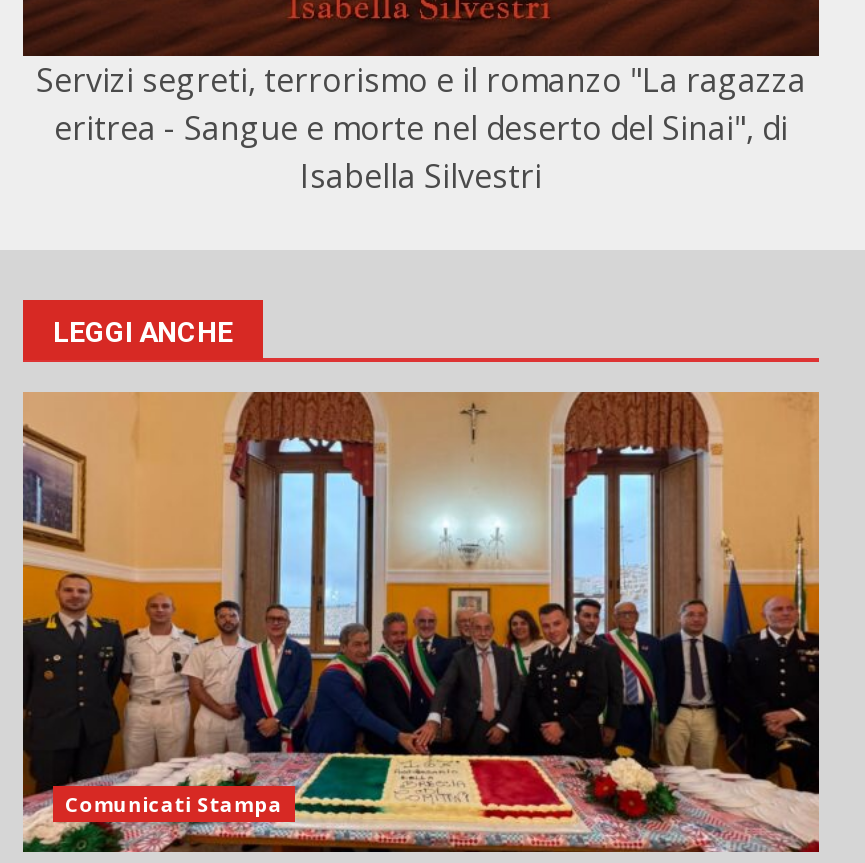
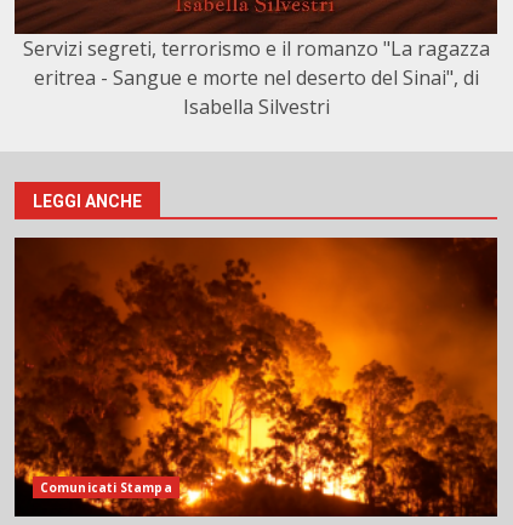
- [image]
+ [image]
